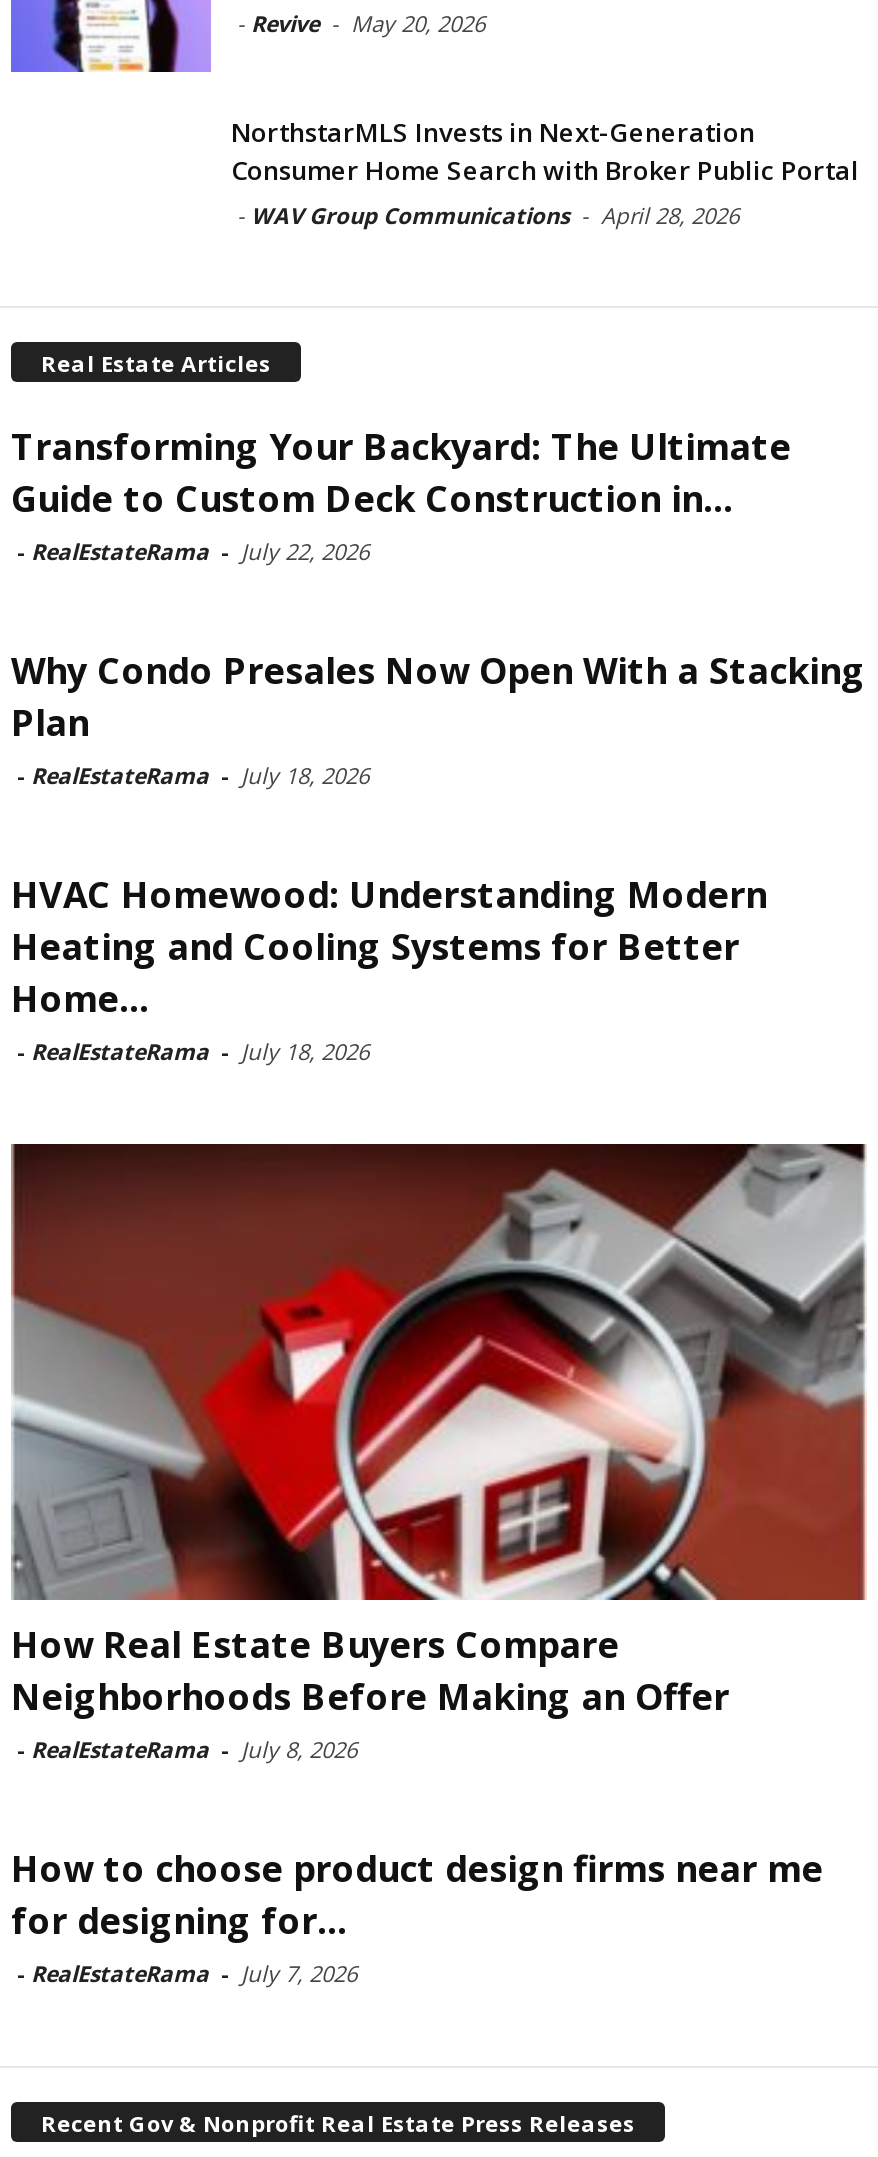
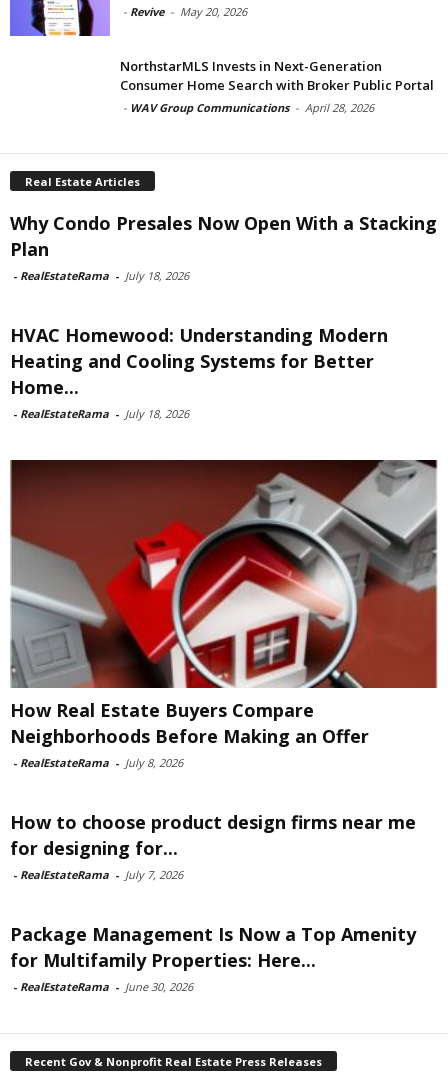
- Transforming Your Backyard: The Ultimate
- Guide to Custom Deck Construction in...
- - RealEstateRama - July 22, 2026

moved up: [image] | Why Condo Presales Now Open With a Stacking | Plan | ... | for designing for... | - RealEstateRama - July 7, 2026

+ Package Management Is Now a Top Amenity
+ for Multifamily Properties: Here...
+ - RealEstateRama - June 30, 2026
